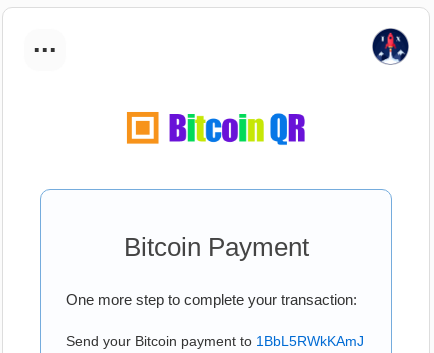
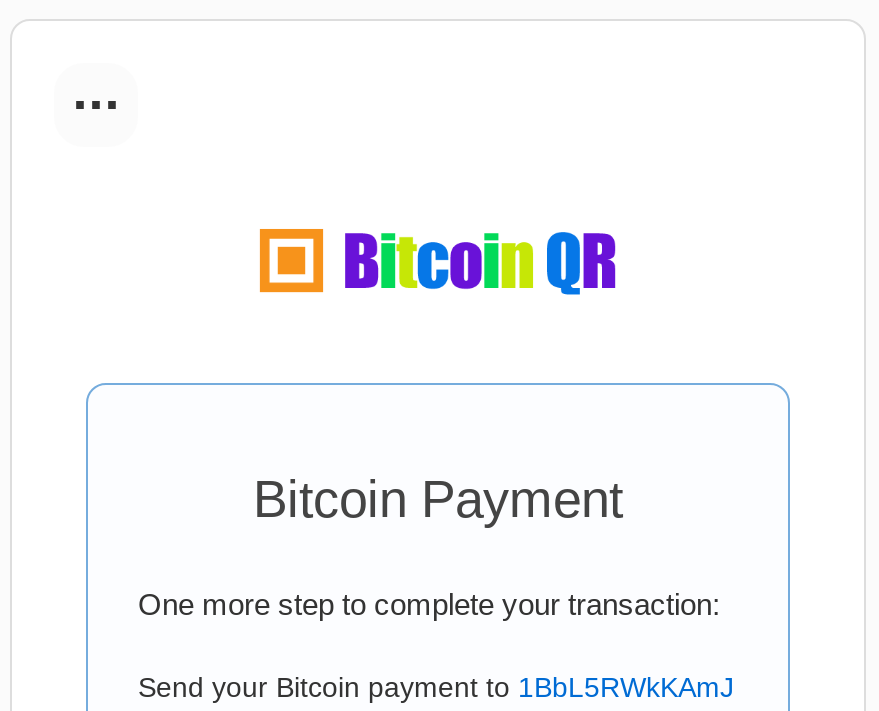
- [image]
